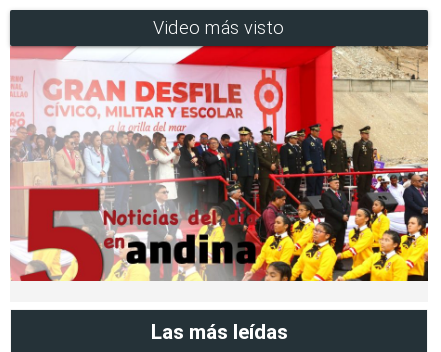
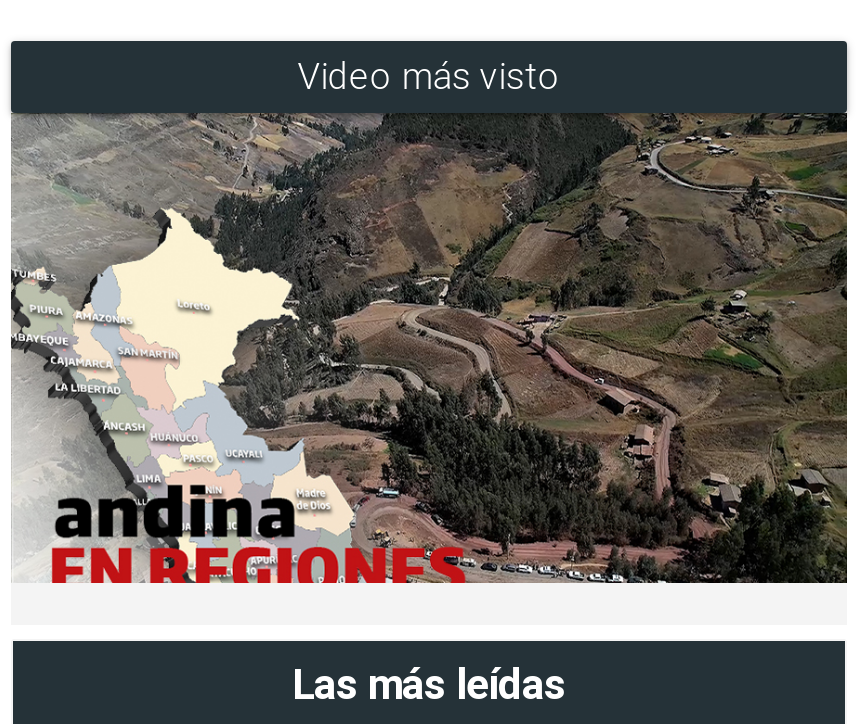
- [image]
+ [image]
